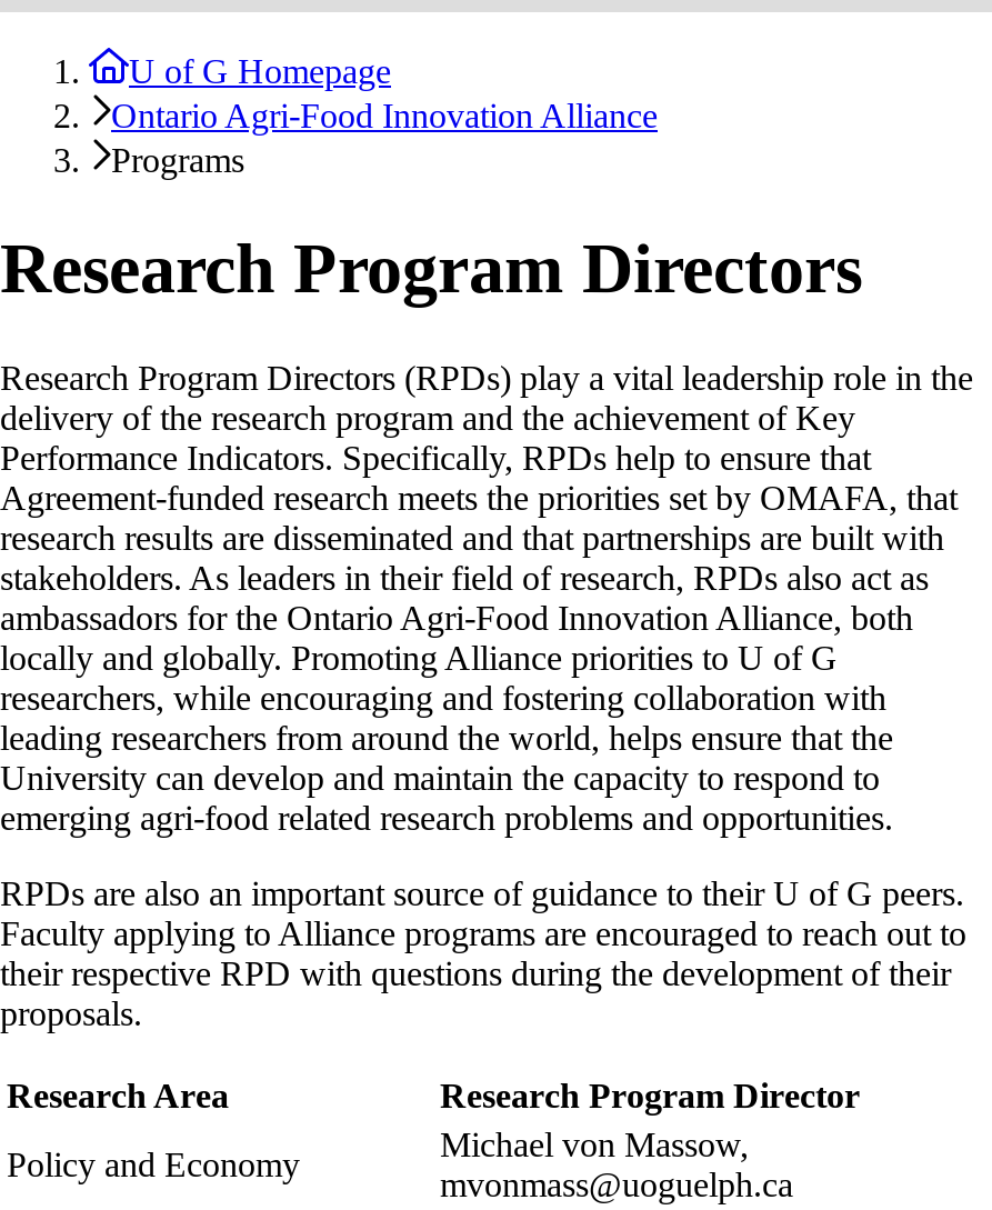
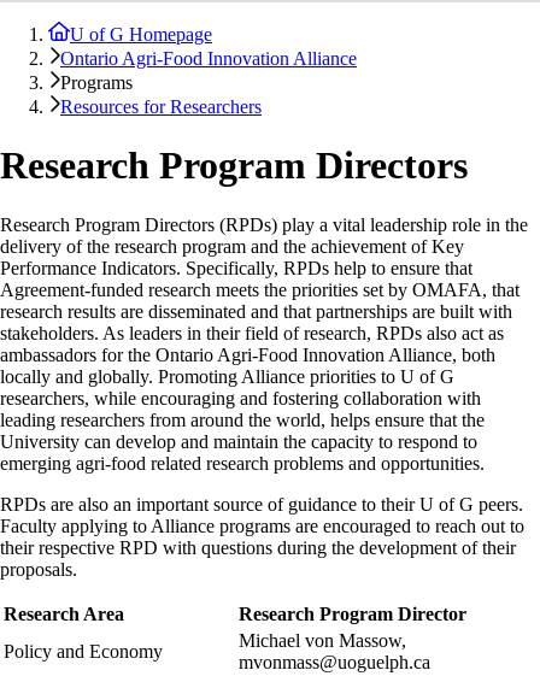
+ Resources for Researchers
